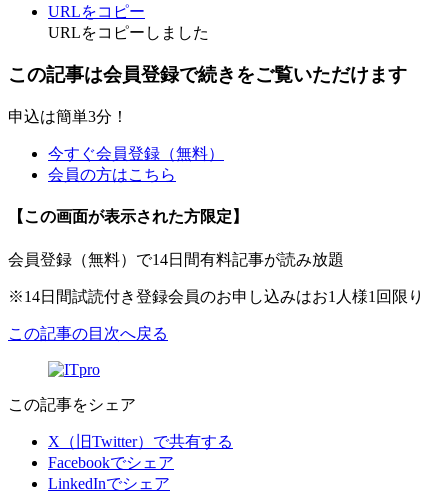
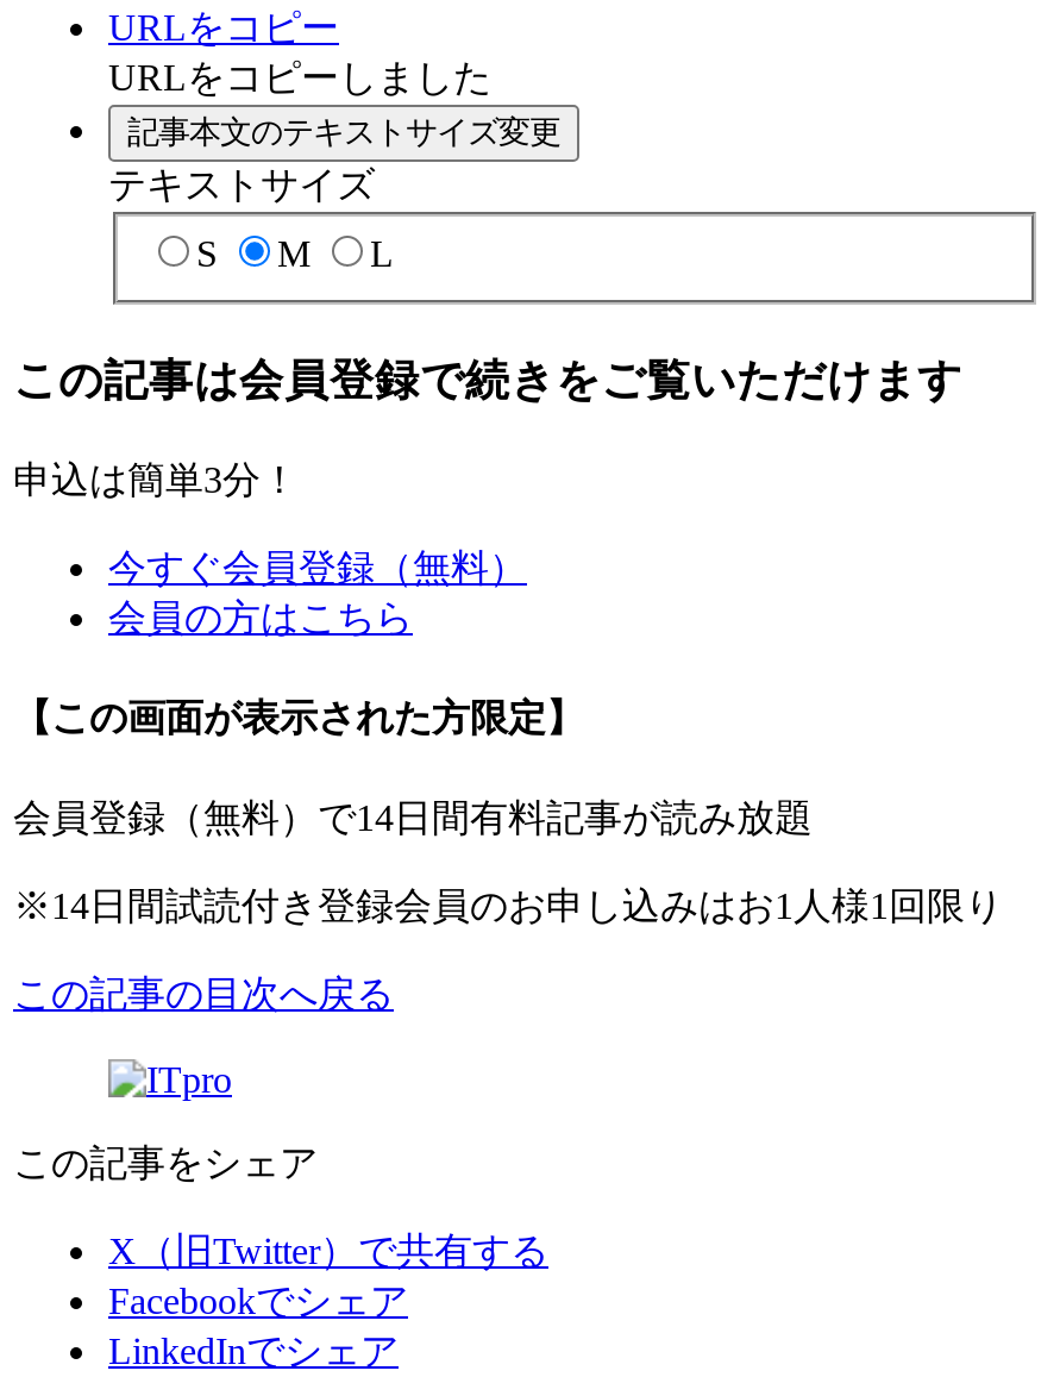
+ 記事本文のテキストサイズ変更
+ テキストサイズ
+ S
+ M
+ L
